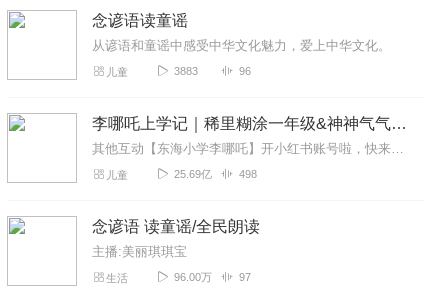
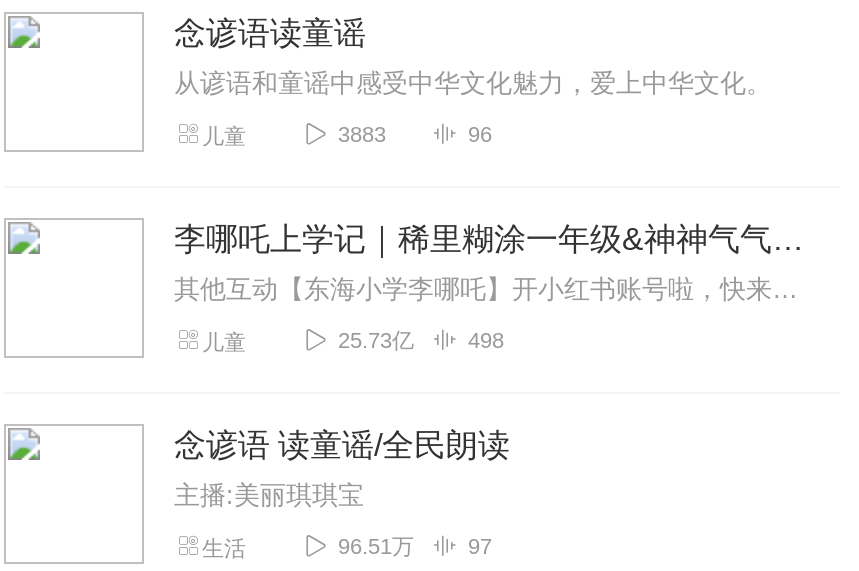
- 25.69亿
+ 25.73亿

- 96.00万
+ 96.51万
